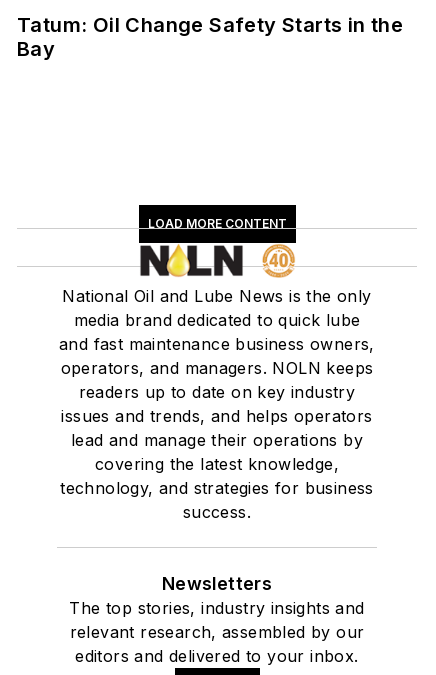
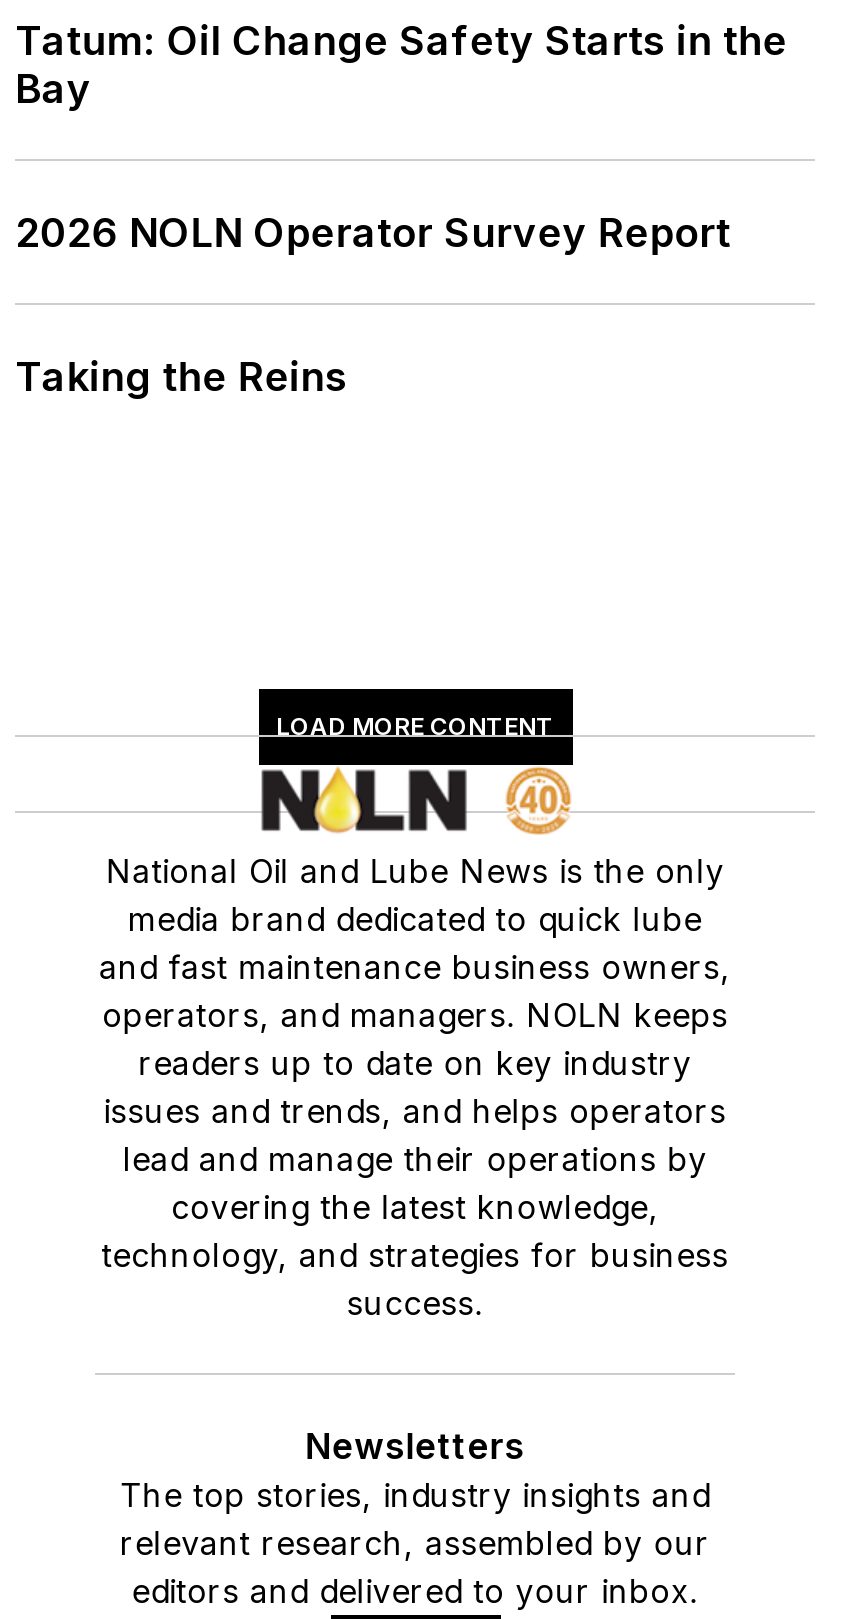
+ 2026 NOLN Operator Survey Report
+ Taking the Reins
